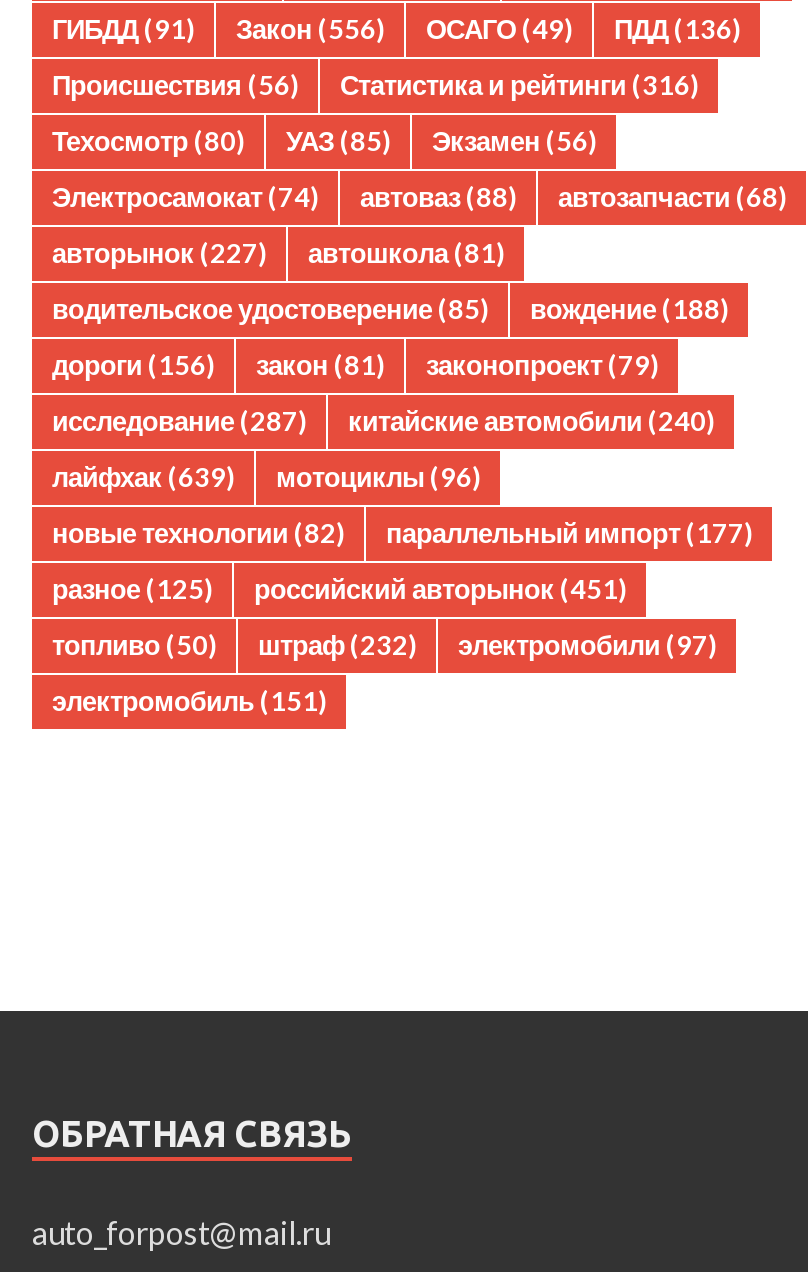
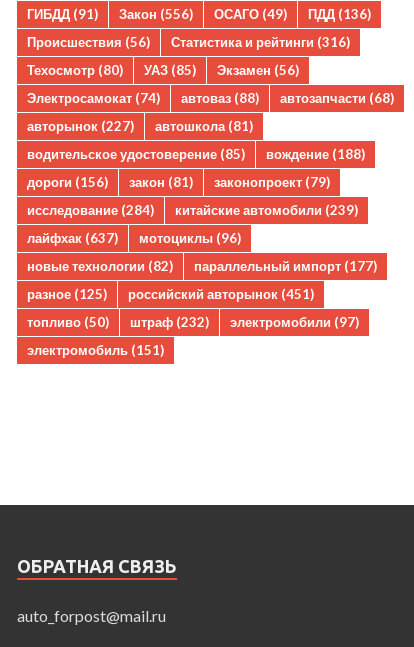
- исследование (287)
+ исследование (284)

- китайские автомобили (240)
+ китайские автомобили (239)

- лайфхак (639) мотоциклы (96)
+ лайфхак (637) мотоциклы (96)
